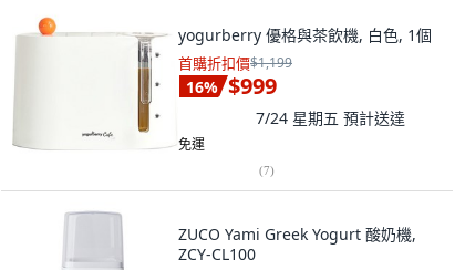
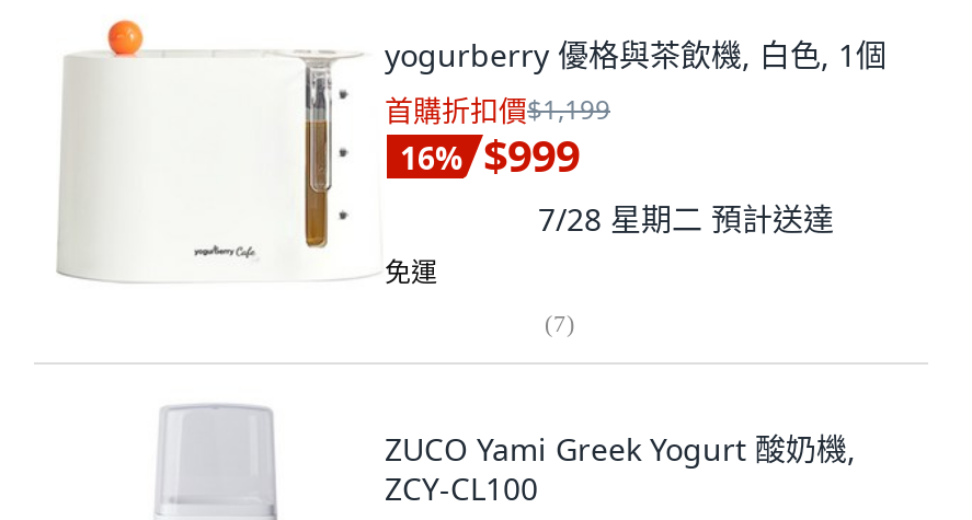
- 7/24 星期五預計送達
+ 7/28 星期二預計送達
